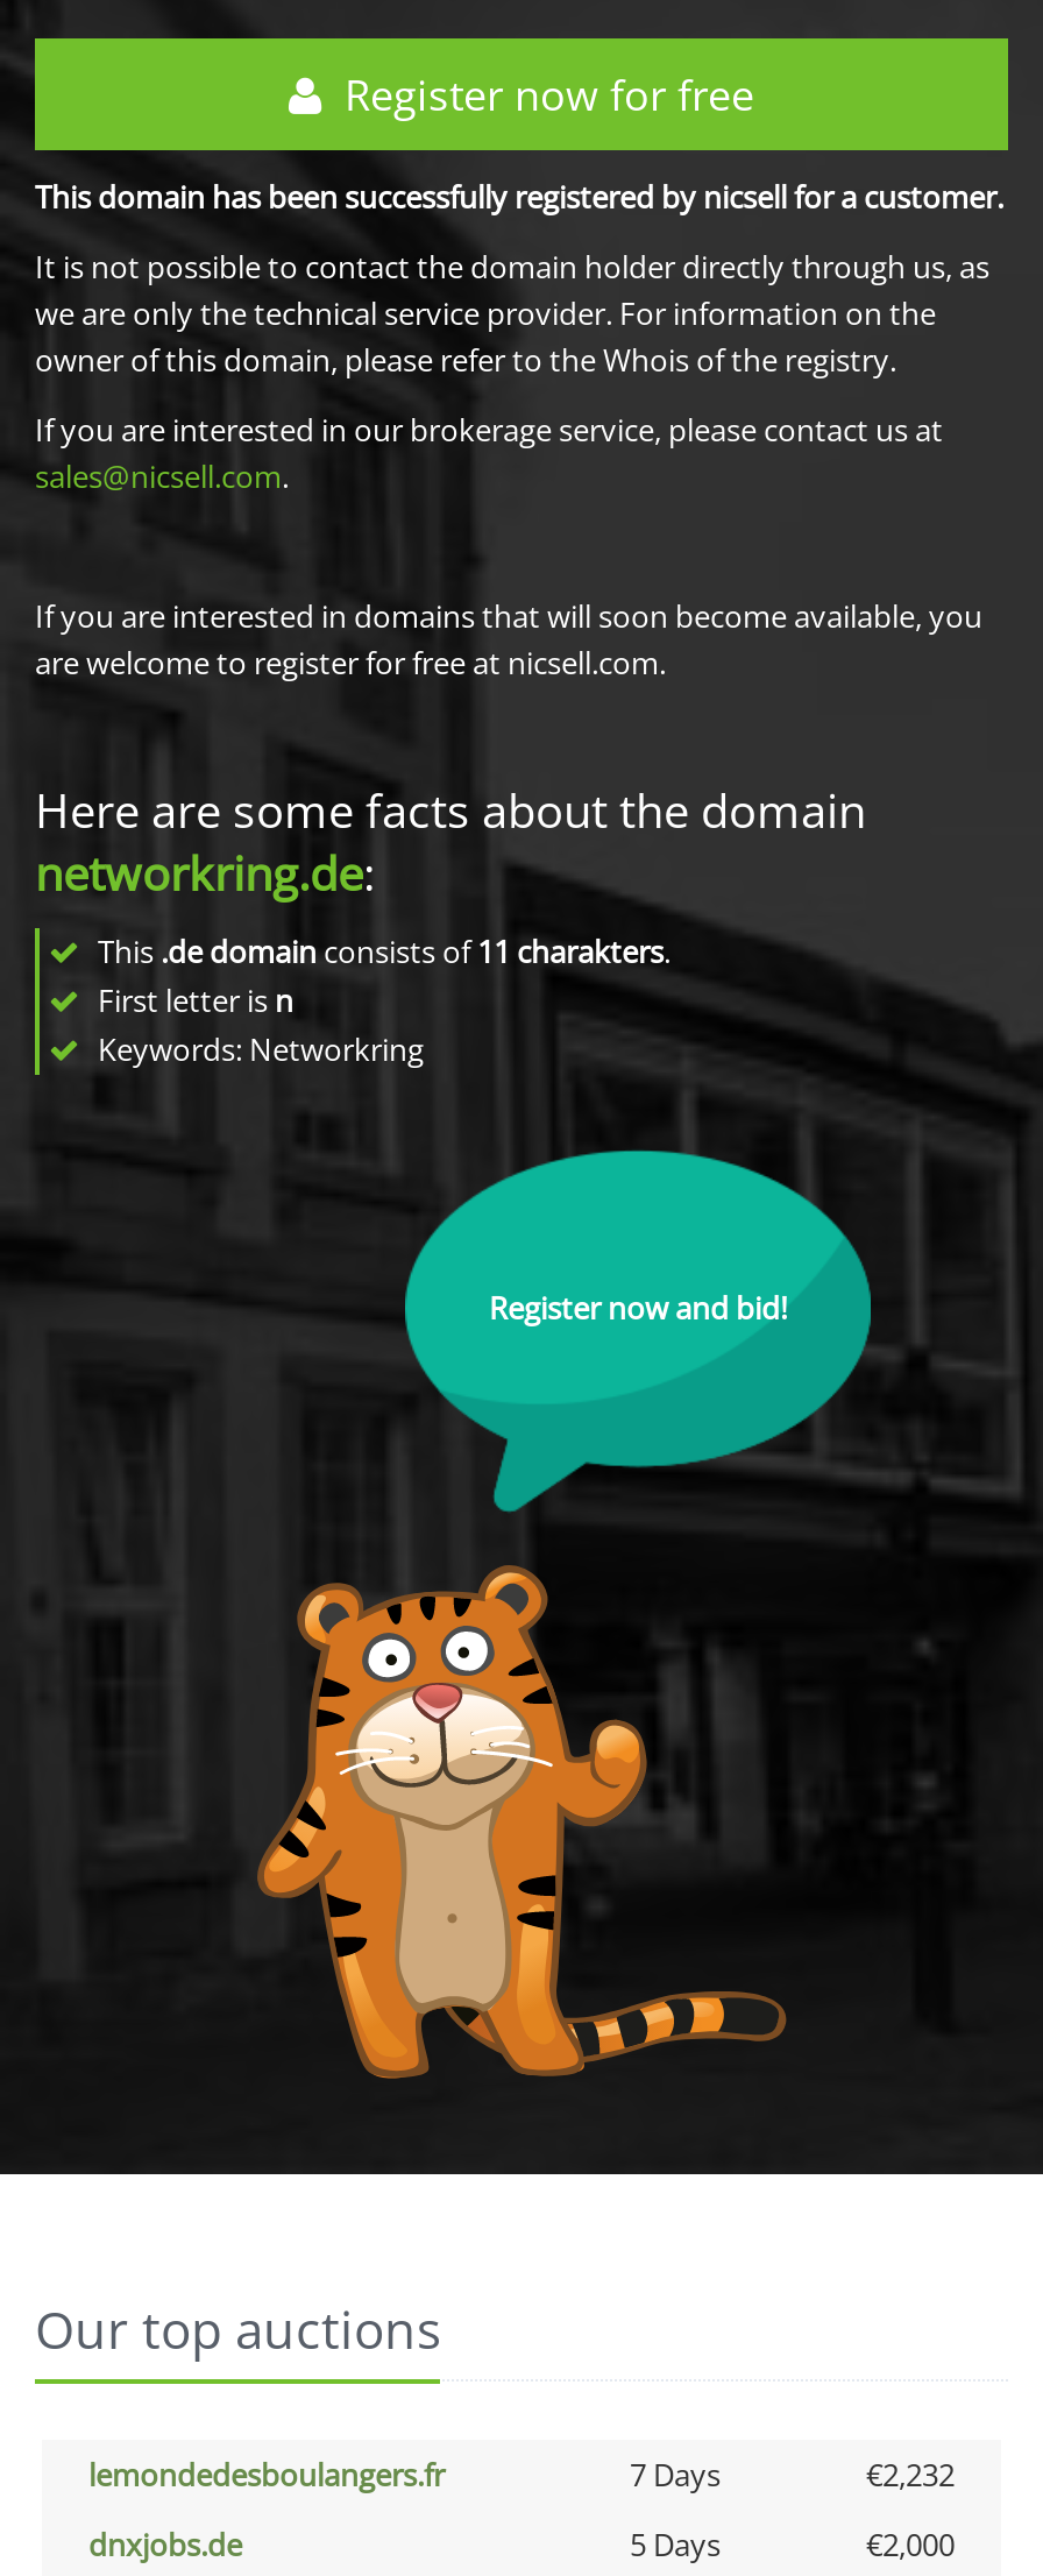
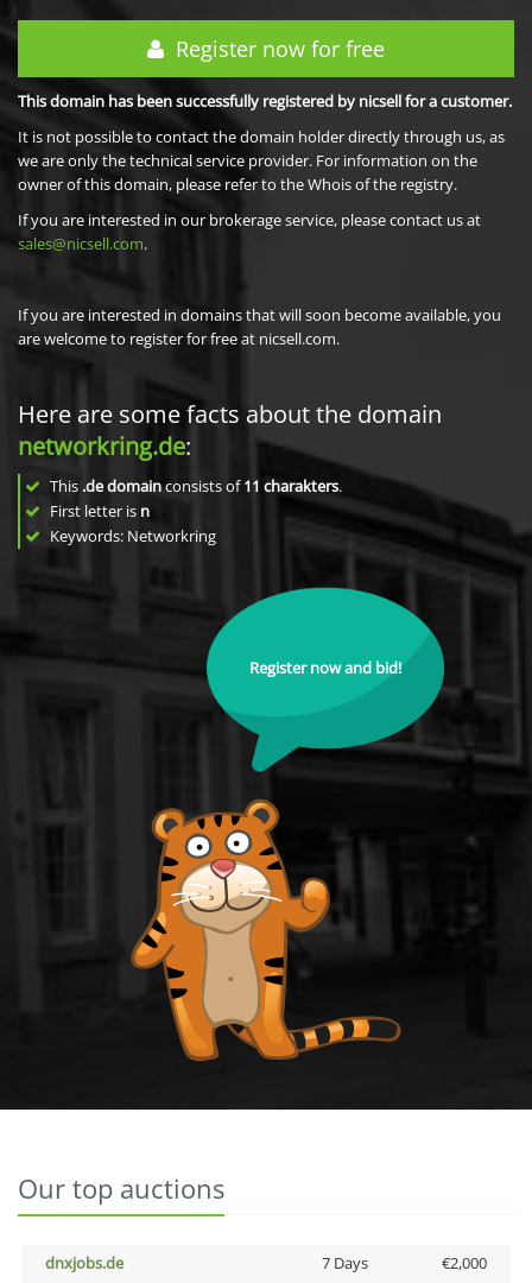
- lemondedesboulangers.fr
- 7 Days
- €2,232

- 5 Days
+ 7 Days
